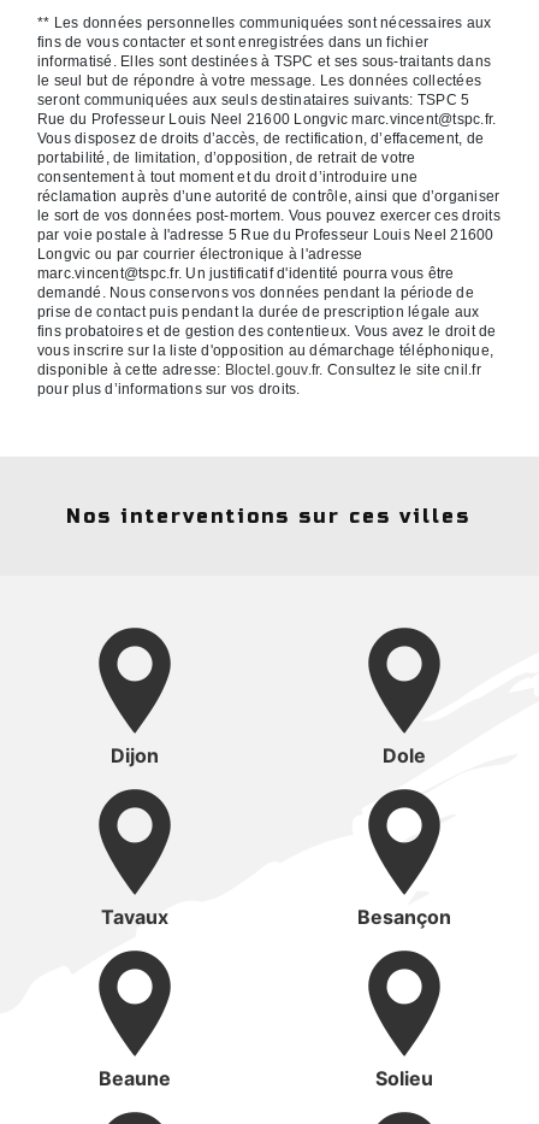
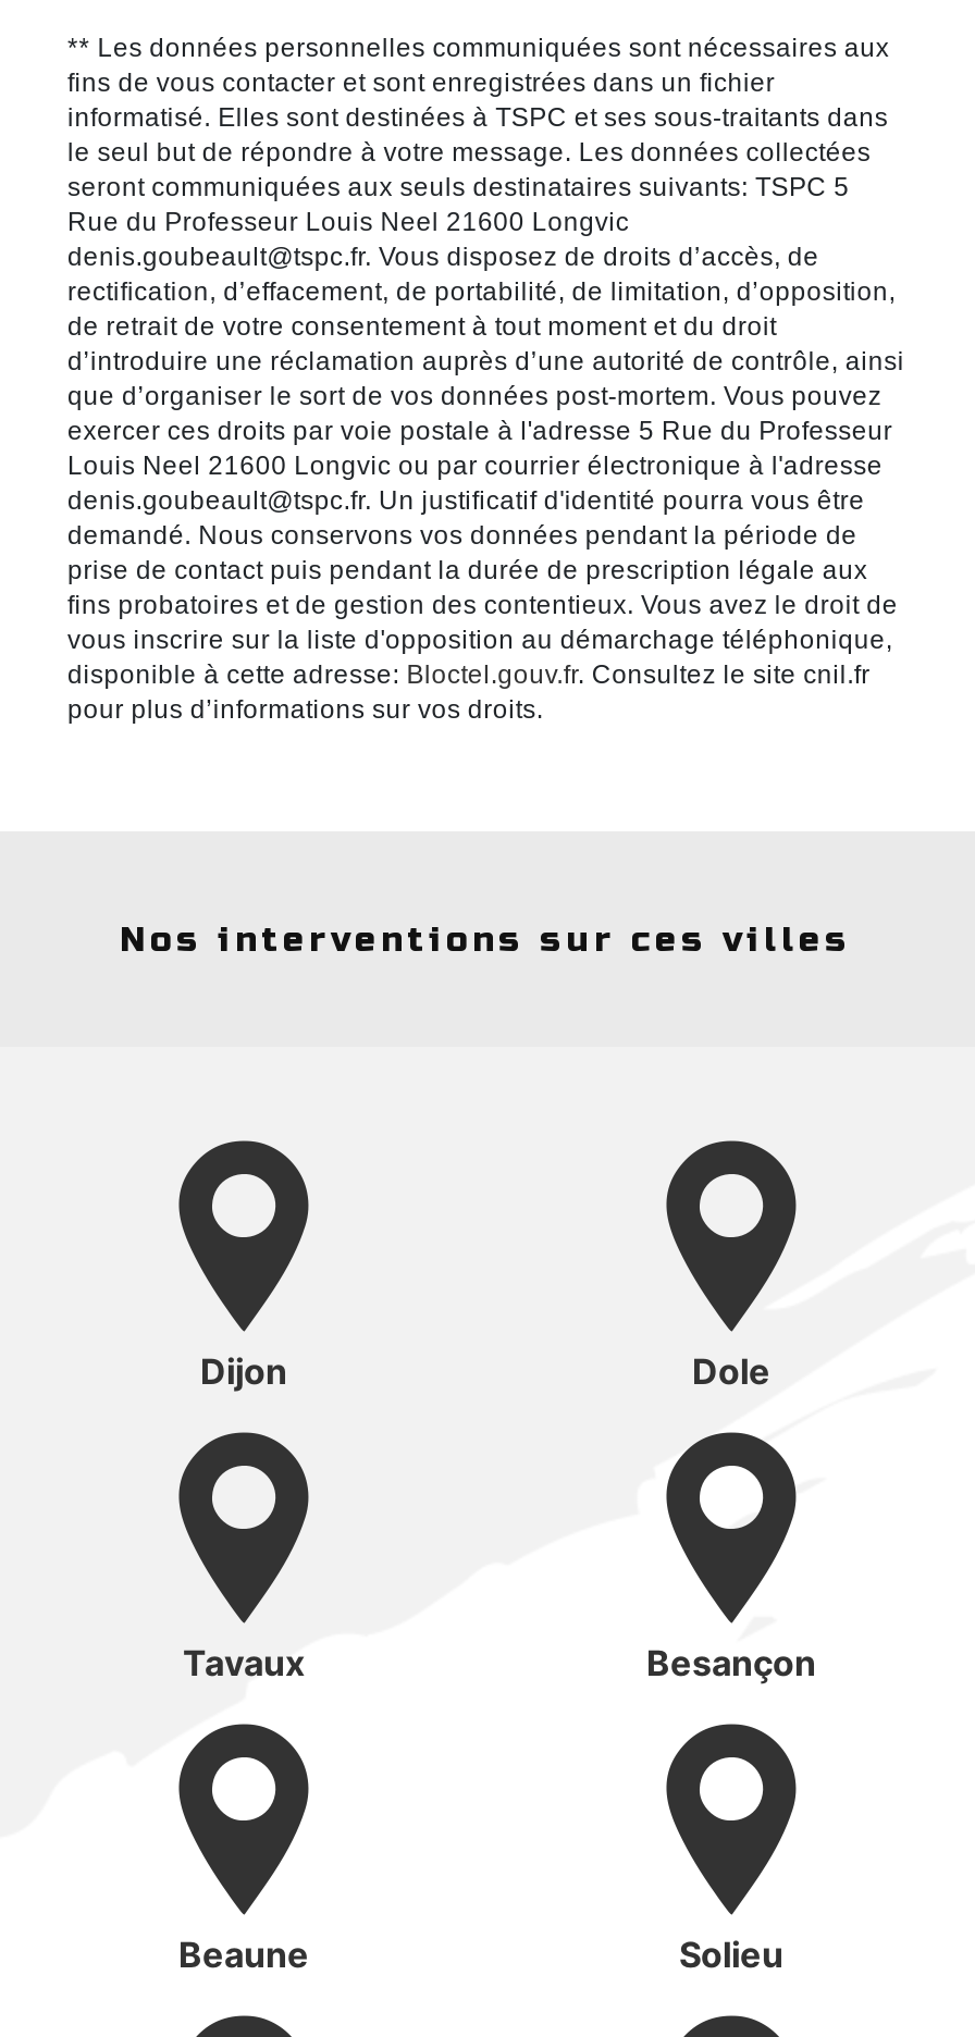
- Rue du Professeur Louis Neel 21600 Longvic marc.vincent@tspc.fr.
- Vous disposez de droits d’accès, de rectification, d’effacement, de
- portabilité, de limitation, d’opposition, de retrait de votre
- consentement à tout moment et du droit d’introduire une
- réclamation auprès d’une autorité de contrôle, ainsi que d’organiser
- le sort de vos données post-mortem. Vous pouvez exercer ces droits
- par voie postale à l'adresse 5 Rue du Professeur Louis Neel 21600
- Longvic ou par courrier électronique à l'adresse
- marc.vincent@tspc.fr. Un justificatif d'identité pourra vous être
+ Rue du Professeur Louis Neel 21600 Longvic
+ denis.goubeault@tspc.fr. Vous disposez de droits d’accès, de
+ rectification, d’effacement, de portabilité, de limitation, d’opposition,
+ de retrait de votre consentement à tout moment et du droit
+ d’introduire une réclamation auprès d’une autorité de contrôle, ainsi
+ que d’organiser le sort de vos données post-mortem. Vous pouvez
+ exercer ces droits par voie postale à l'adresse 5 Rue du Professeur
+ Louis Neel 21600 Longvic ou par courrier électronique à l'adresse
+ denis.goubeault@tspc.fr. Un justificatif d'identité pourra vous être
